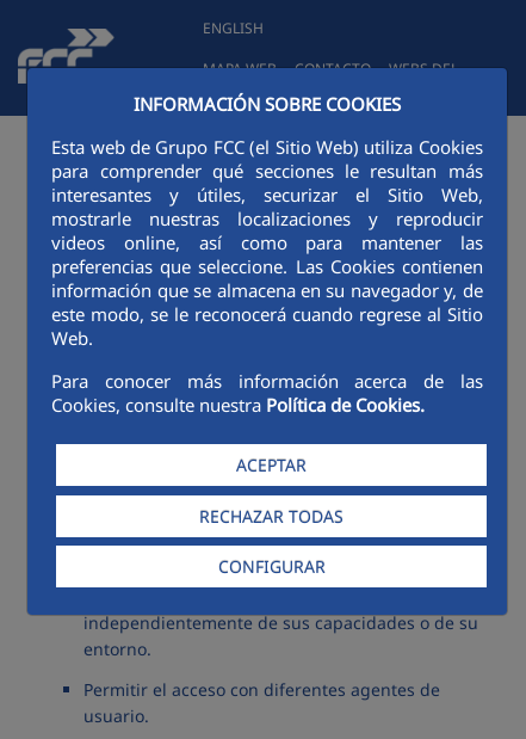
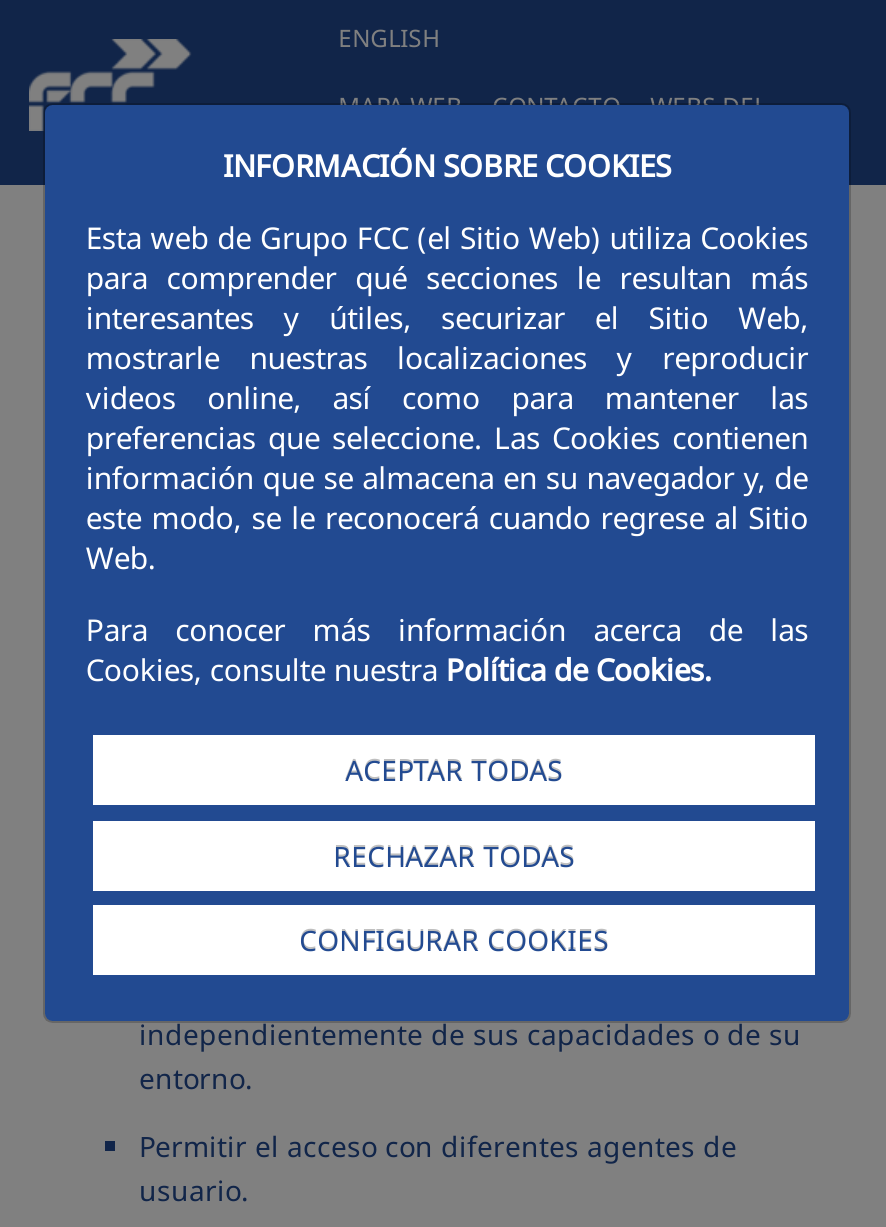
- ACEPTAR
+ ACEPTAR TODAS

- CONFIGURAR
+ CONFIGURAR COOKIES
